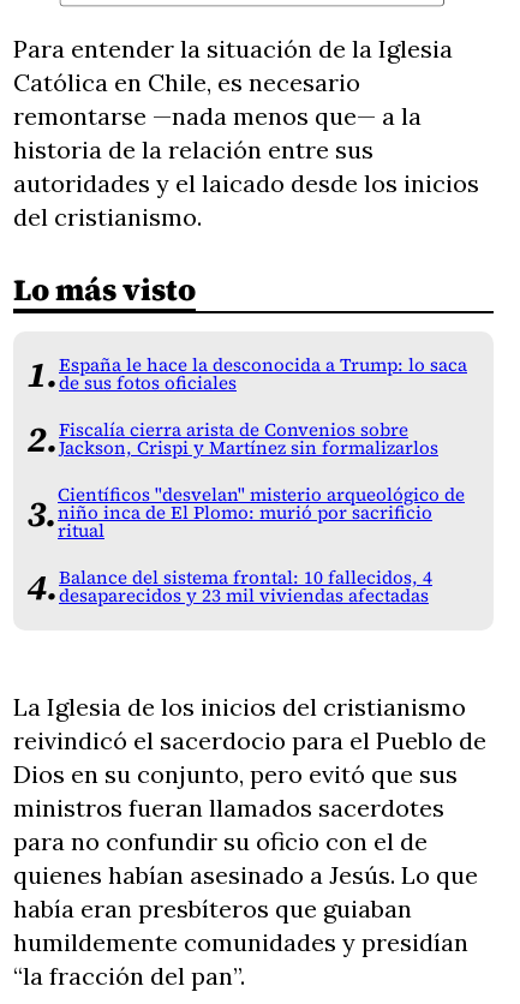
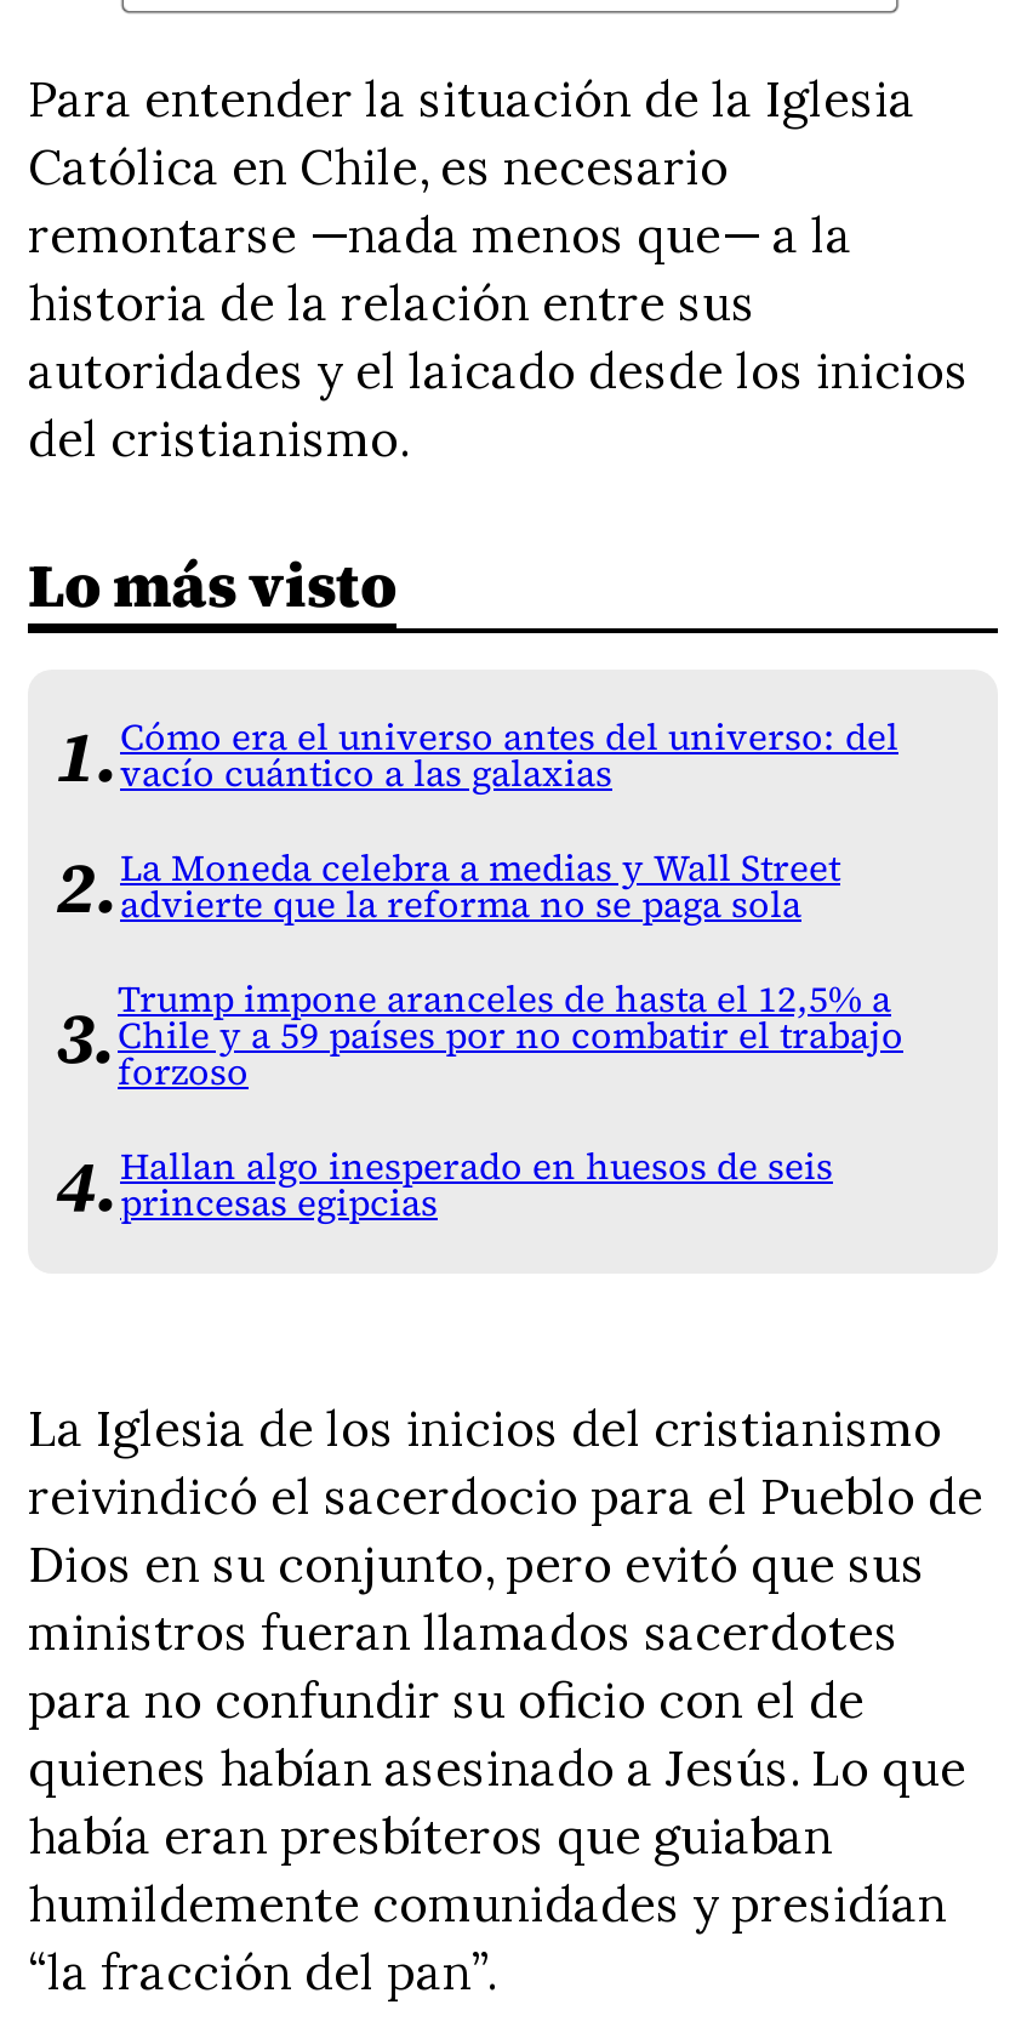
- España le hace la desconocida a Trump: lo saca
- de sus fotos oficiales
+ Cómo era el universo antes del universo: del
+ vacío cuántico a las galaxias

- Fiscalía cierra arista de Convenios sobre
- Jackson, Crispi y Martínez sin formalizarlos
+ La Moneda celebra a medias y Wall Street
+ advierte que la reforma no se paga sola

- Científicos "desvelan" misterio arqueológico de
- niño inca de El Plomo: murió por sacrificio
- ritual
+ Trump impone aranceles de hasta el 12,5% a
+ Chile y a 59 países por no combatir el trabajo
+ forzoso

- Balance del sistema frontal: 10 fallecidos, 4
- desaparecidos y 23 mil viviendas afectadas
+ Hallan algo inesperado en huesos de seis
+ princesas egipcias
